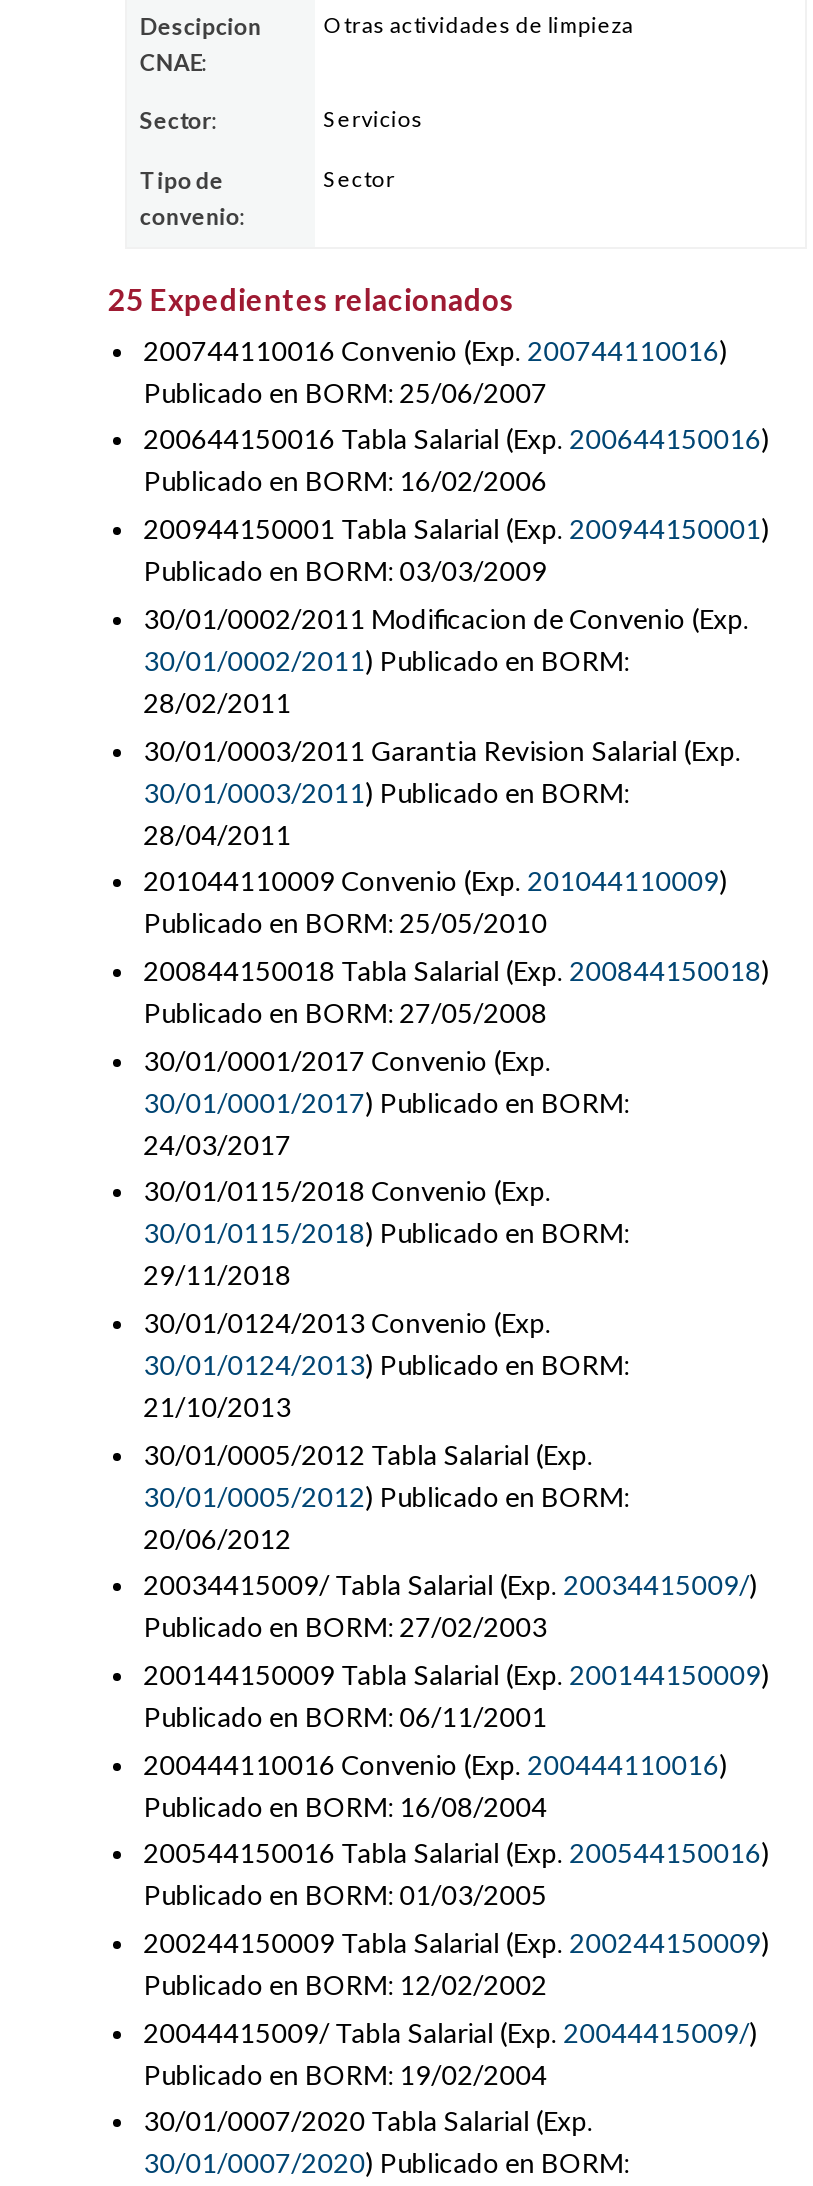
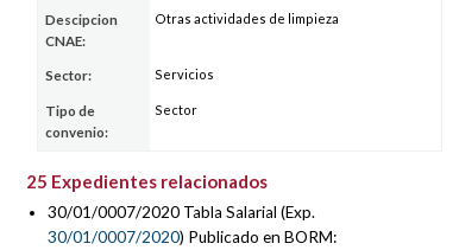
- 200744110016 Convenio (Exp. 200744110016)
- Publicado en BORM: 25/06/2007
- 200644150016 Tabla Salarial (Exp. 200644150016)
- Publicado en BORM: 16/02/2006
- 200944150001 Tabla Salarial (Exp. 200944150001)
- Publicado en BORM: 03/03/2009
- 30/01/0002/2011 Modificacion de Convenio (Exp.
- 30/01/0002/2011) Publicado en BORM:
- 28/02/2011
- 30/01/0003/2011 Garantia Revision Salarial (Exp.
- 30/01/0003/2011) Publicado en BORM:
- 28/04/2011
- 201044110009 Convenio (Exp. 201044110009)
- Publicado en BORM: 25/05/2010
- 200844150018 Tabla Salarial (Exp. 200844150018)
- Publicado en BORM: 27/05/2008
- 30/01/0001/2017 Convenio (Exp.
- 30/01/0001/2017) Publicado en BORM:
- 24/03/2017
- 30/01/0115/2018 Convenio (Exp.
- 30/01/0115/2018) Publicado en BORM:
- 29/11/2018
- 30/01/0124/2013 Convenio (Exp.
- 30/01/0124/2013) Publicado en BORM:
- 21/10/2013
- 30/01/0005/2012 Tabla Salarial (Exp.
- 30/01/0005/2012) Publicado en BORM:
- 20/06/2012
- 20034415009/ Tabla Salarial (Exp. 20034415009/)
- Publicado en BORM: 27/02/2003
- 200144150009 Tabla Salarial (Exp. 200144150009)
- Publicado en BORM: 06/11/2001
- 200444110016 Convenio (Exp. 200444110016)
- Publicado en BORM: 16/08/2004
- 200544150016 Tabla Salarial (Exp. 200544150016)
- Publicado en BORM: 01/03/2005
- 200244150009 Tabla Salarial (Exp. 200244150009)
- Publicado en BORM: 12/02/2002
- 20044415009/ Tabla Salarial (Exp. 20044415009/)
- Publicado en BORM: 19/02/2004
